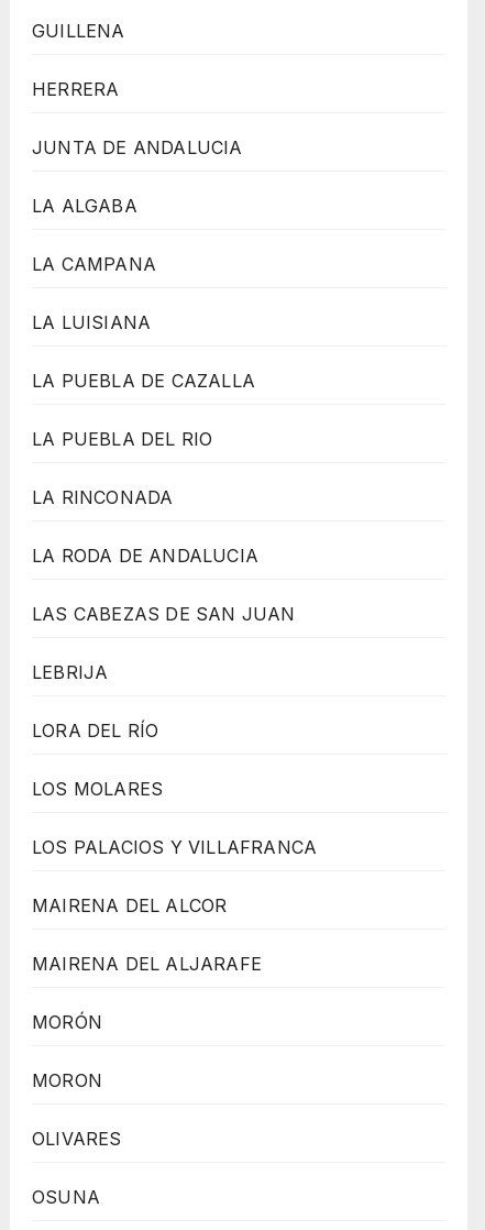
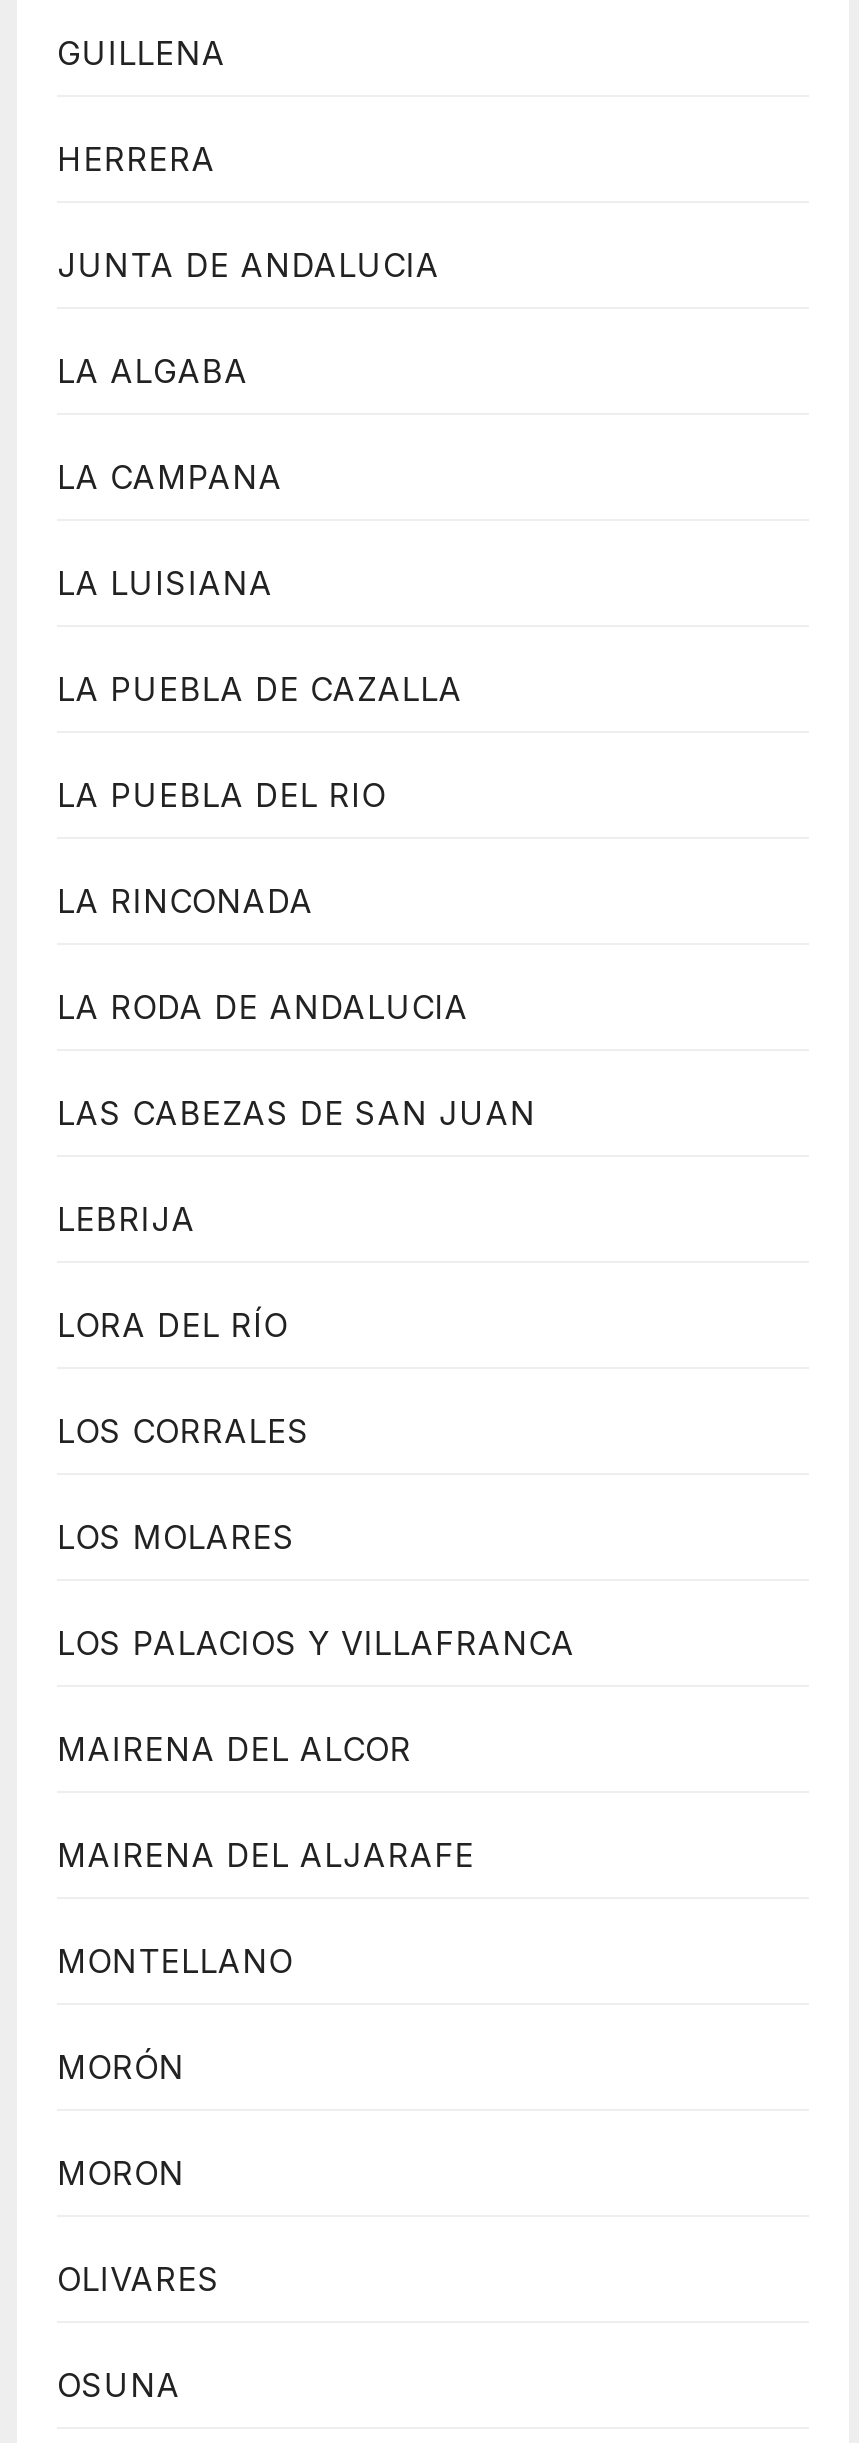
+ LOS CORRALES

+ MONTELLANO
